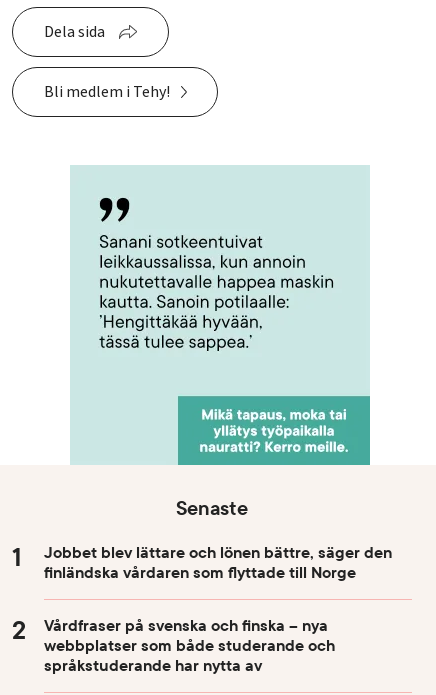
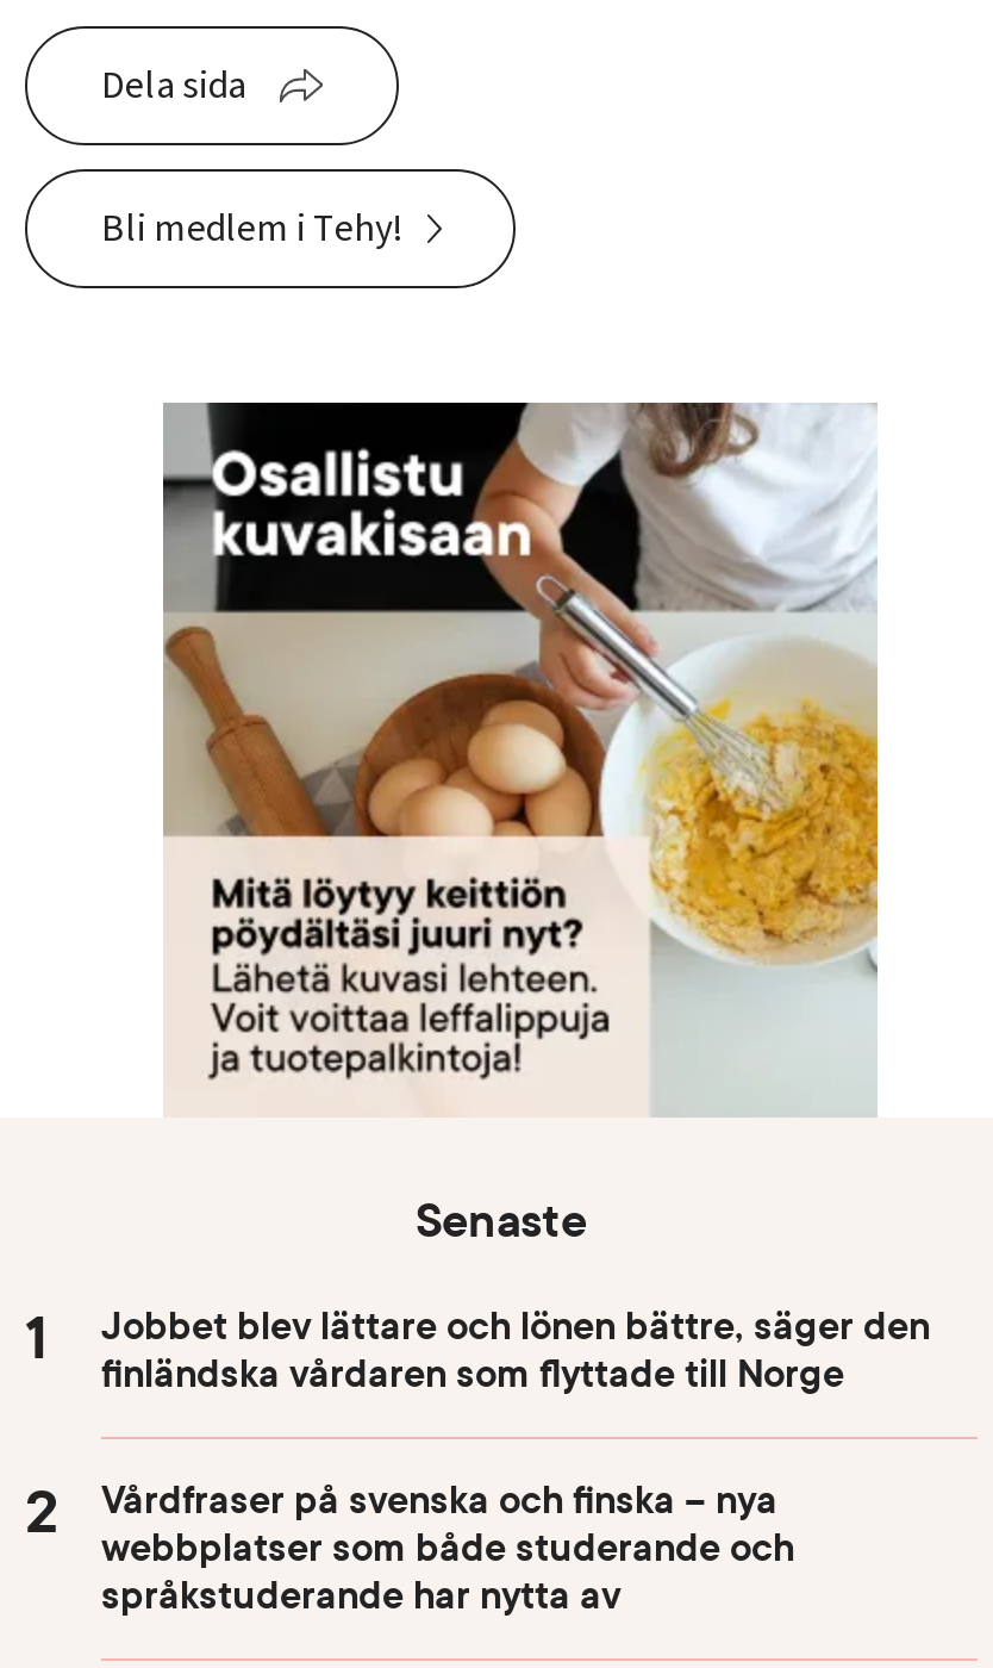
- [image]
+ [image]
